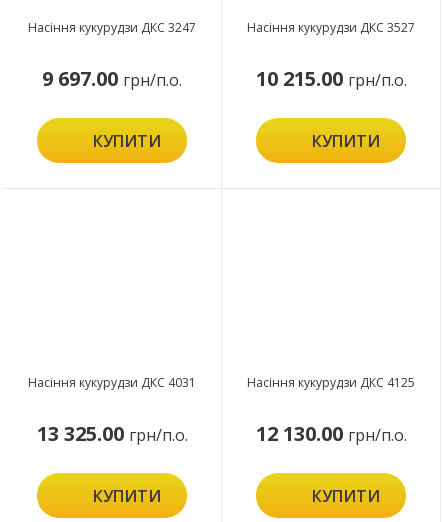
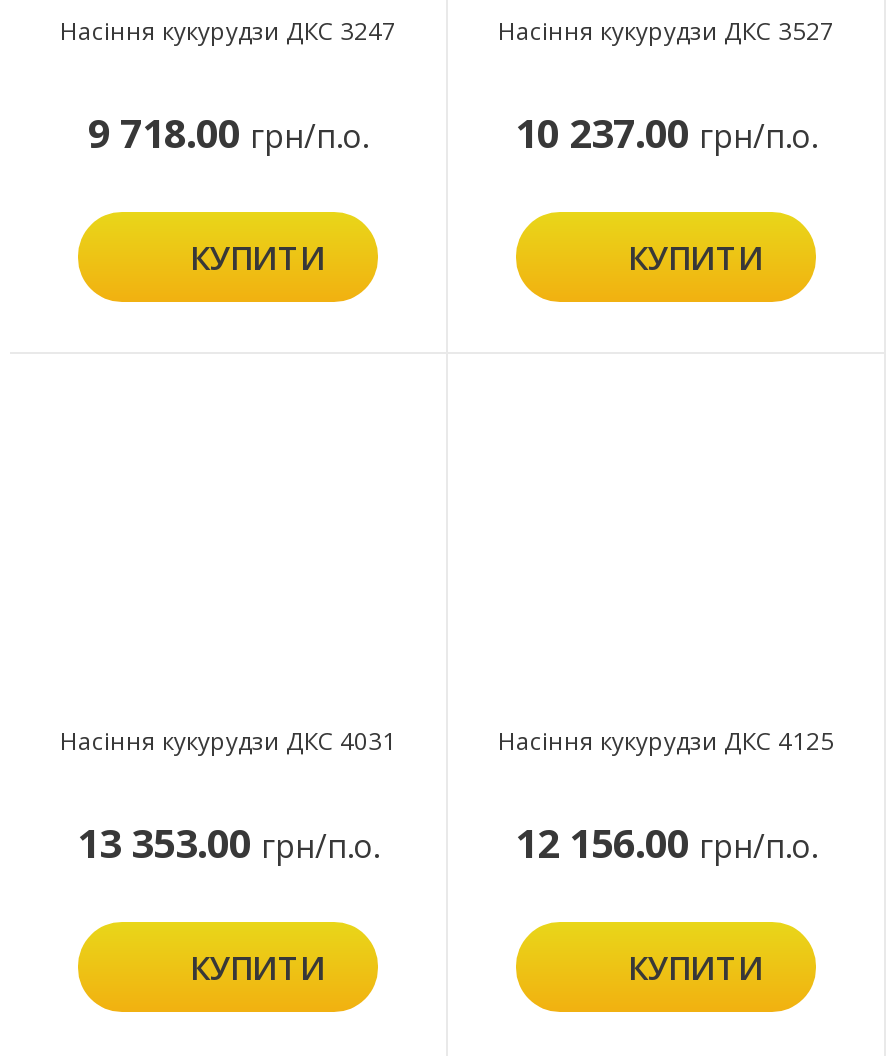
- 9 697.00 грн/п.о.
+ 9 718.00 грн/п.о.

- 10 215.00 грн/п.о.
+ 10 237.00 грн/п.о.

- 13 325.00 грн/п.о.
+ 13 353.00 грн/п.о.

- 12 130.00 грн/п.о.
+ 12 156.00 грн/п.о.
